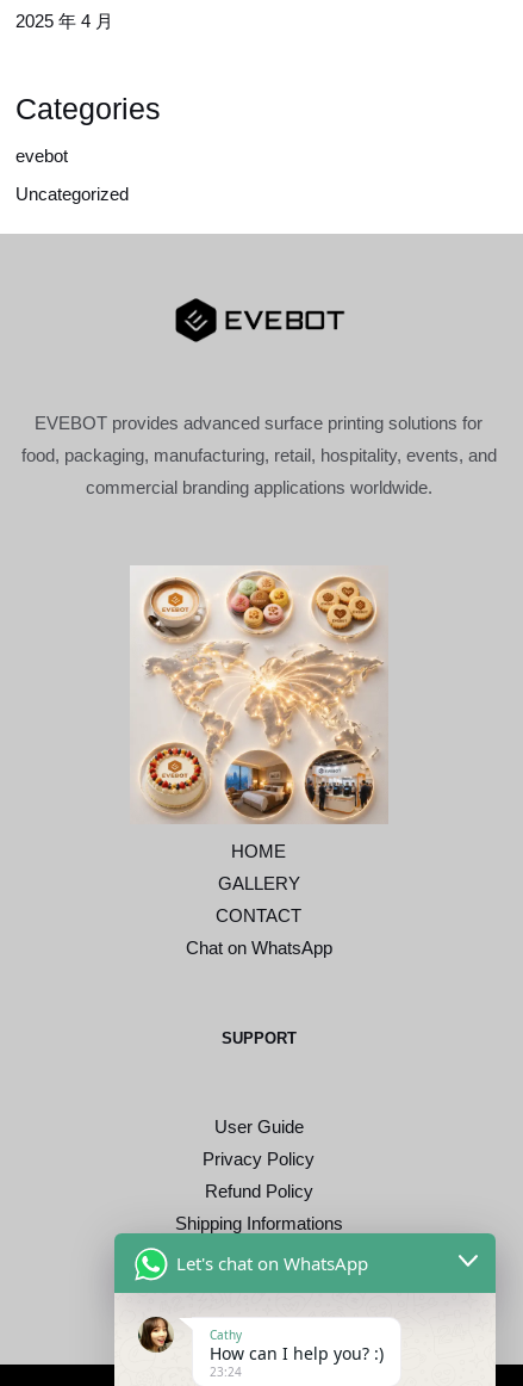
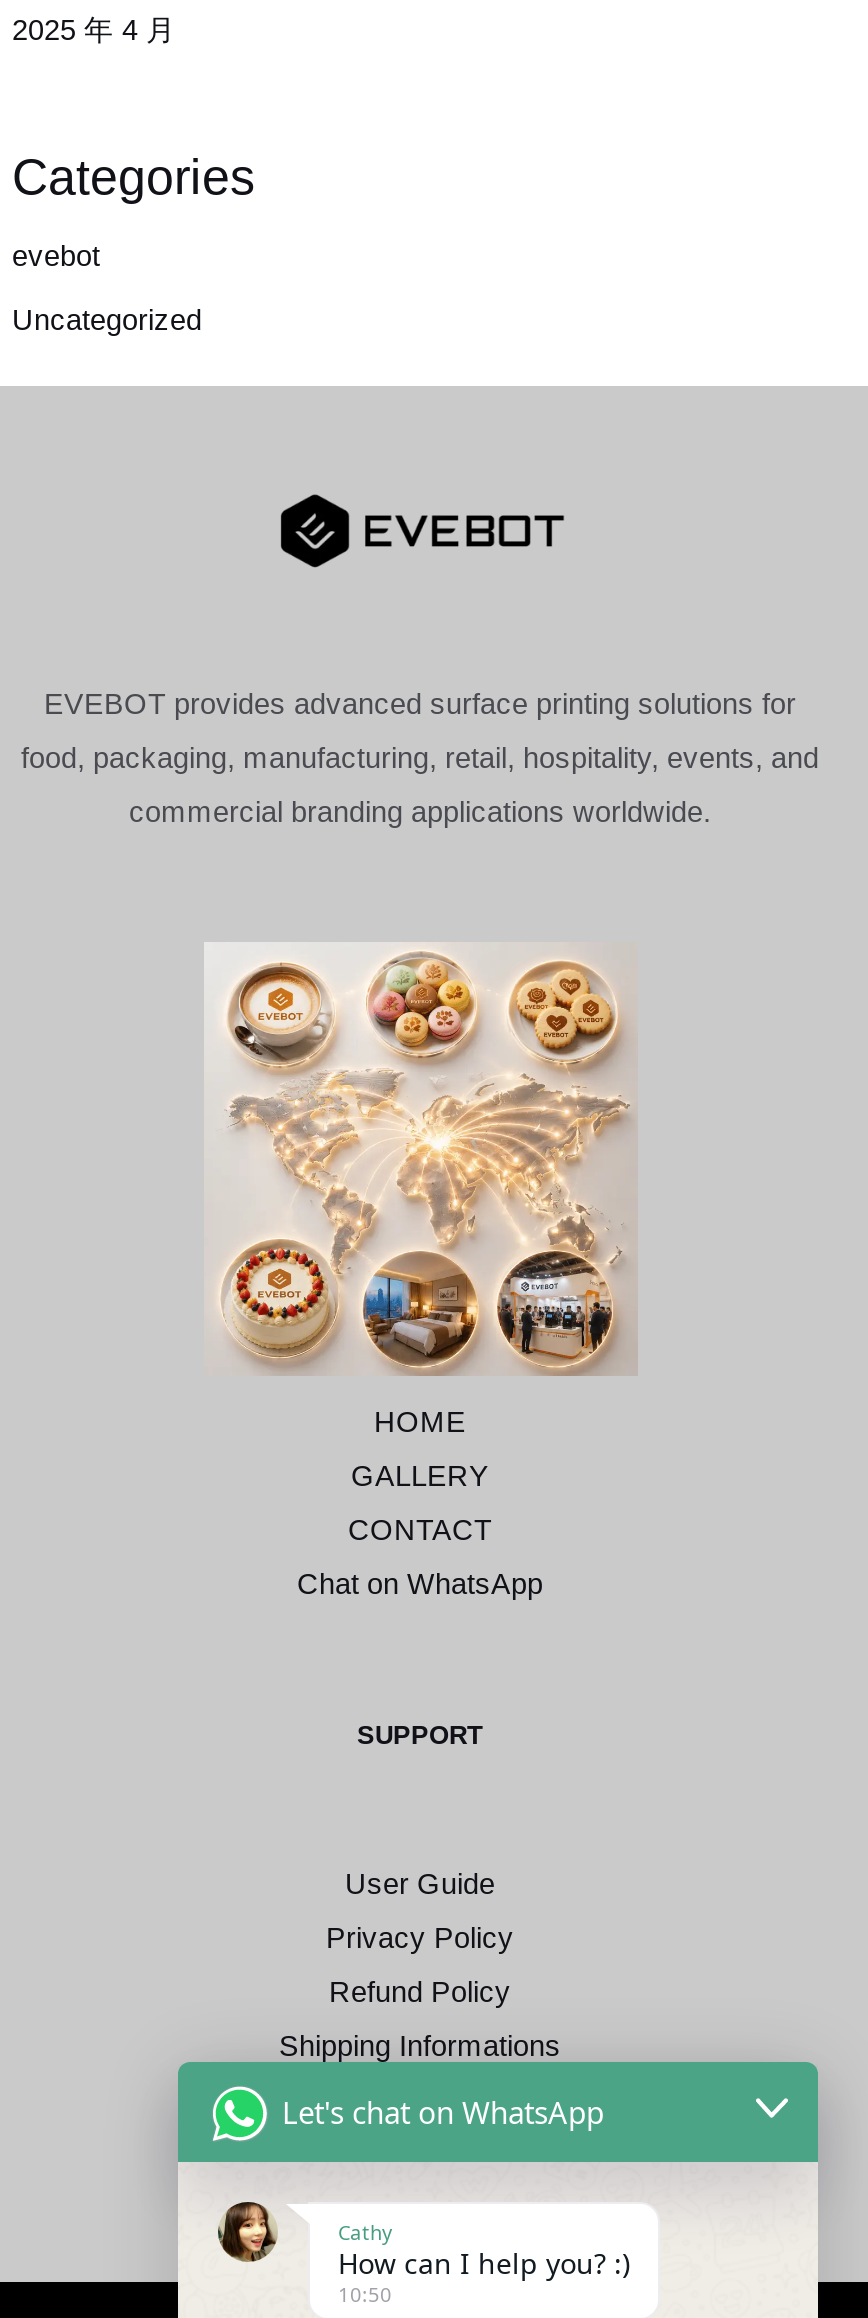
- 23:24
+ 10:50
